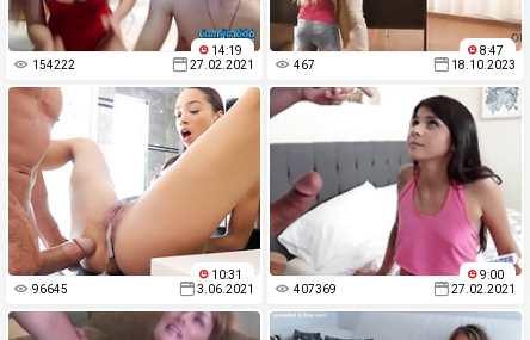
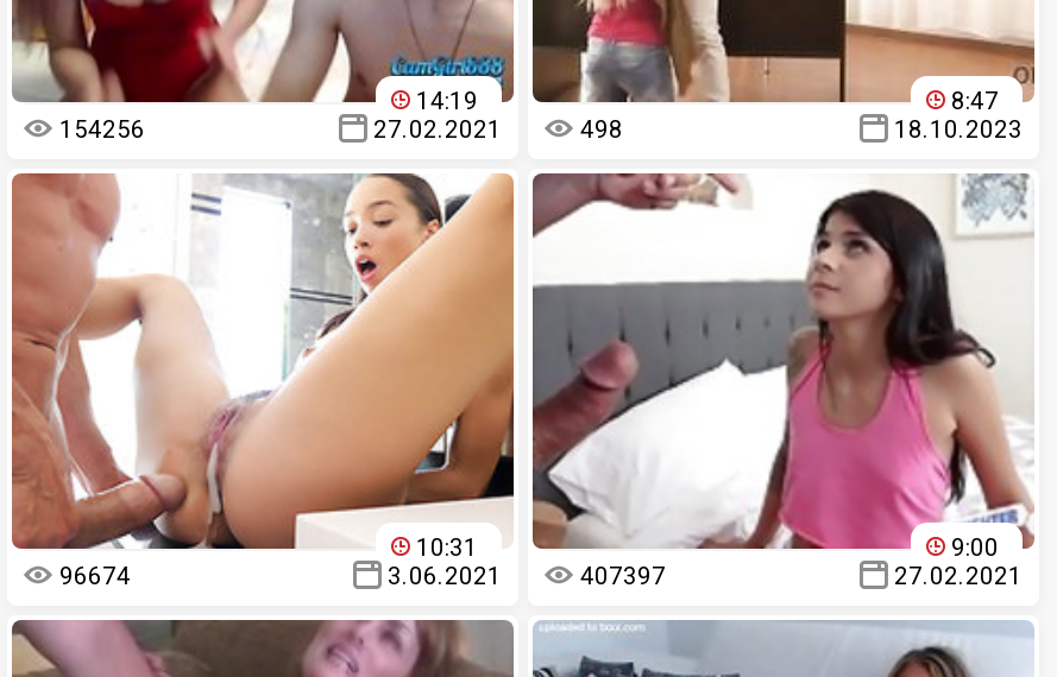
- 154222
+ 154256

- 467
+ 498

- 96645
+ 96674

- 407369
+ 407397
